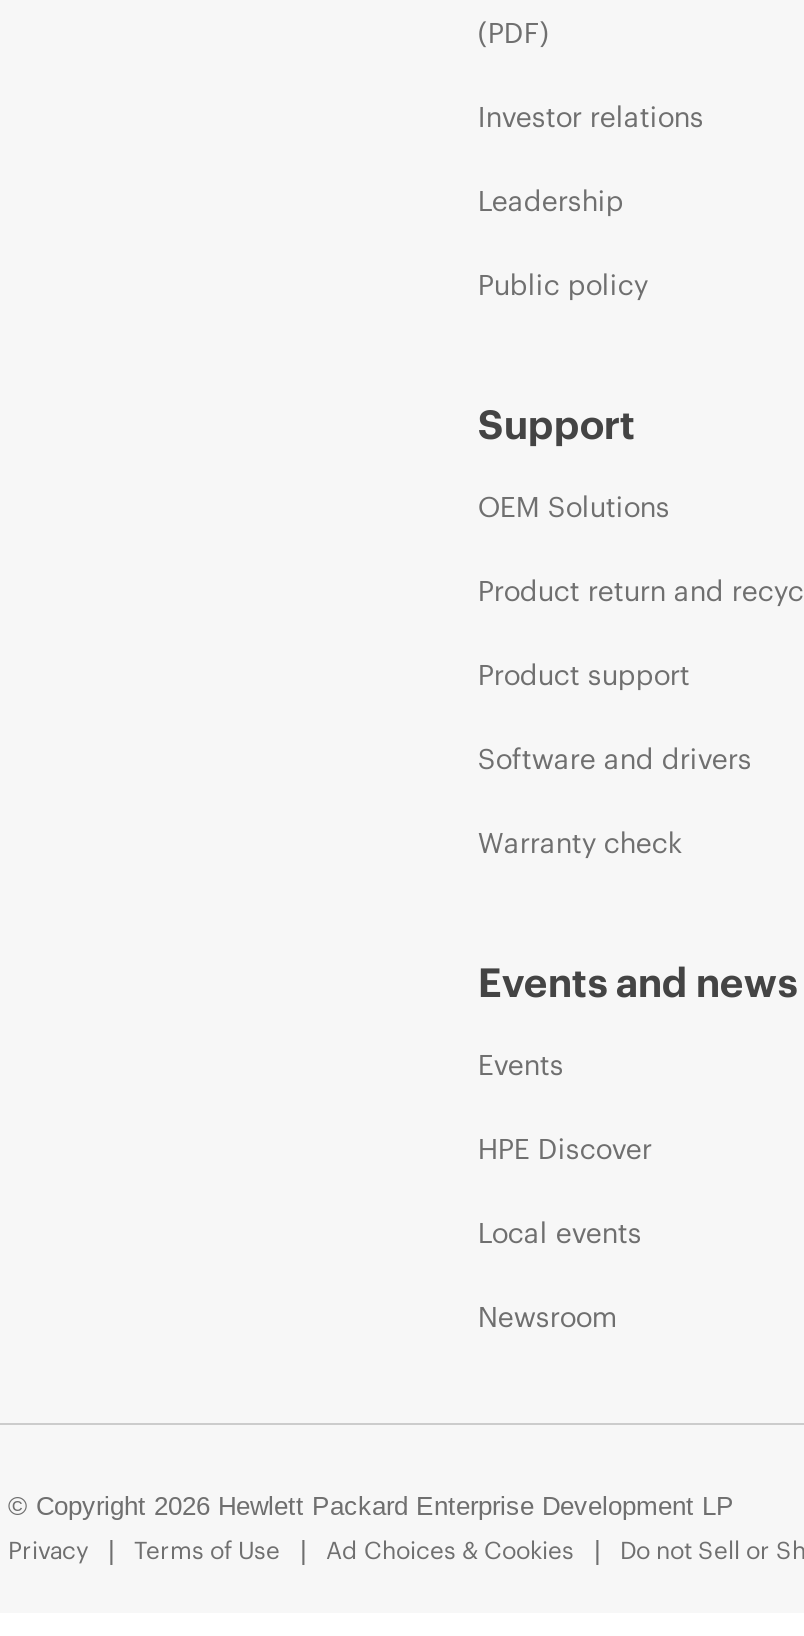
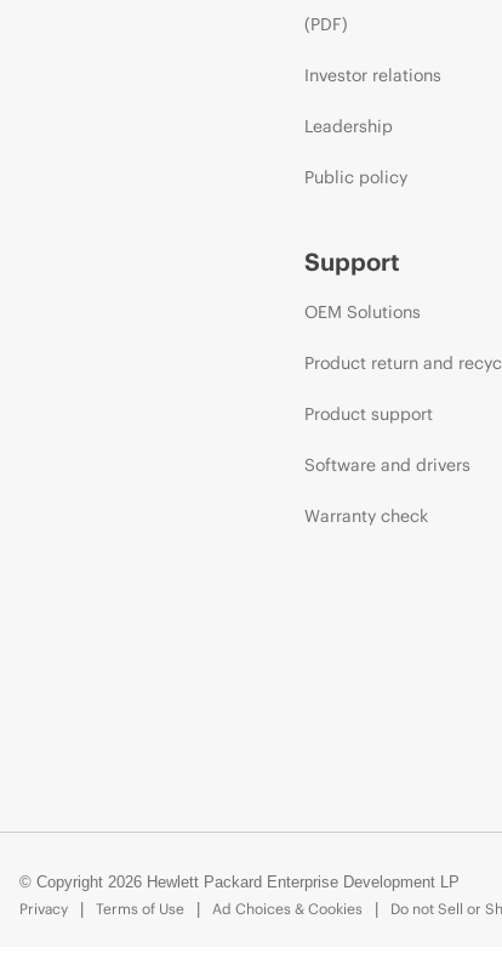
- Events and news
- Events
- HPE Discover
- Local events
- Newsroom
